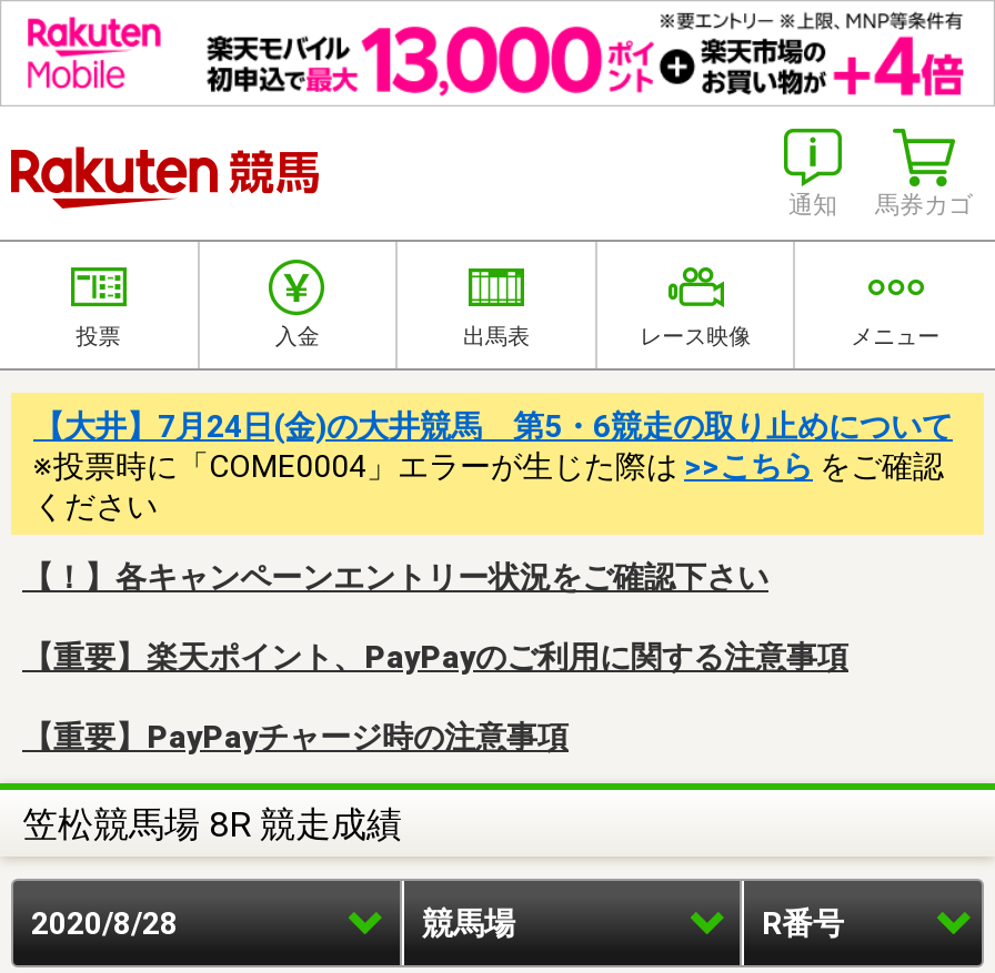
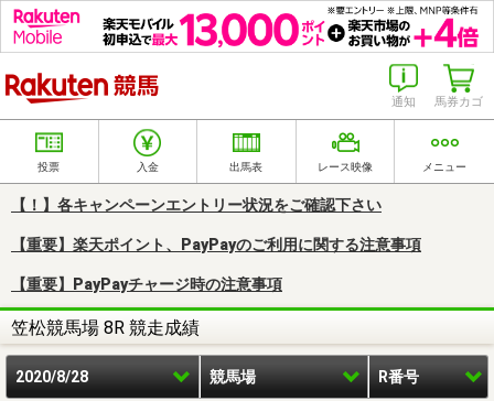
- 【大井】7月24日(金)の大井競馬 第5・6競走の取り止めについて
- ※投票時に「COME0004」エラーが生じた際は>>こちらをご確認
- ください
